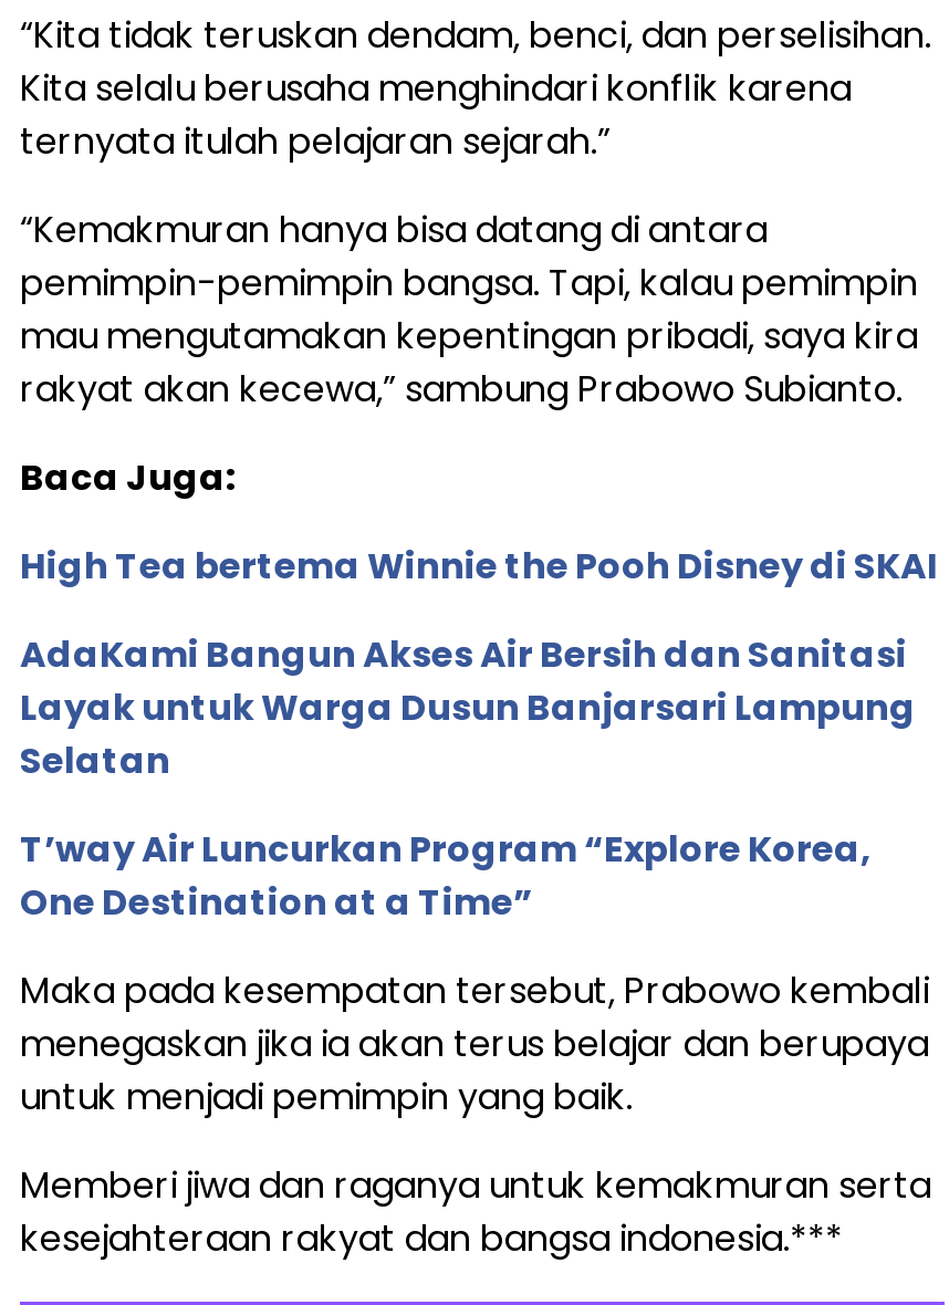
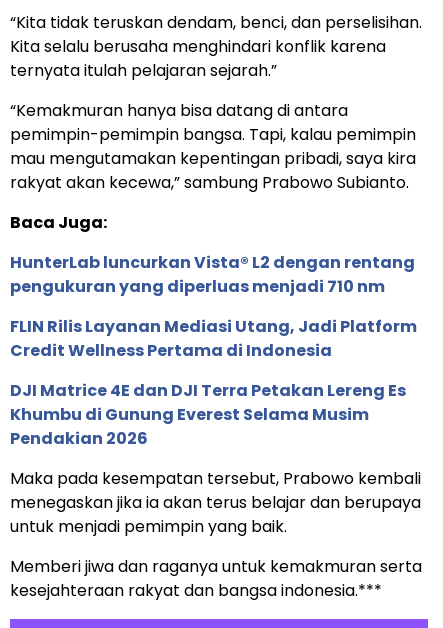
- High Tea bertema Winnie the Pooh Disney di SKAI
+ HunterLab luncurkan Vista® L2 dengan rentang
+ pengukuran yang diperluas menjadi 710 nm

- AdaKami Bangun Akses Air Bersih dan Sanitasi
- Layak untuk Warga Dusun Banjarsari Lampung
- Selatan
+ FLIN Rilis Layanan Mediasi Utang, Jadi Platform
+ Credit Wellness Pertama di Indonesia

- T’way Air Luncurkan Program “Explore Korea,
- One Destination at a Time”
+ DJI Matrice 4E dan DJI Terra Petakan Lereng Es
+ Khumbu di Gunung Everest Selama Musim
+ Pendakian 2026
